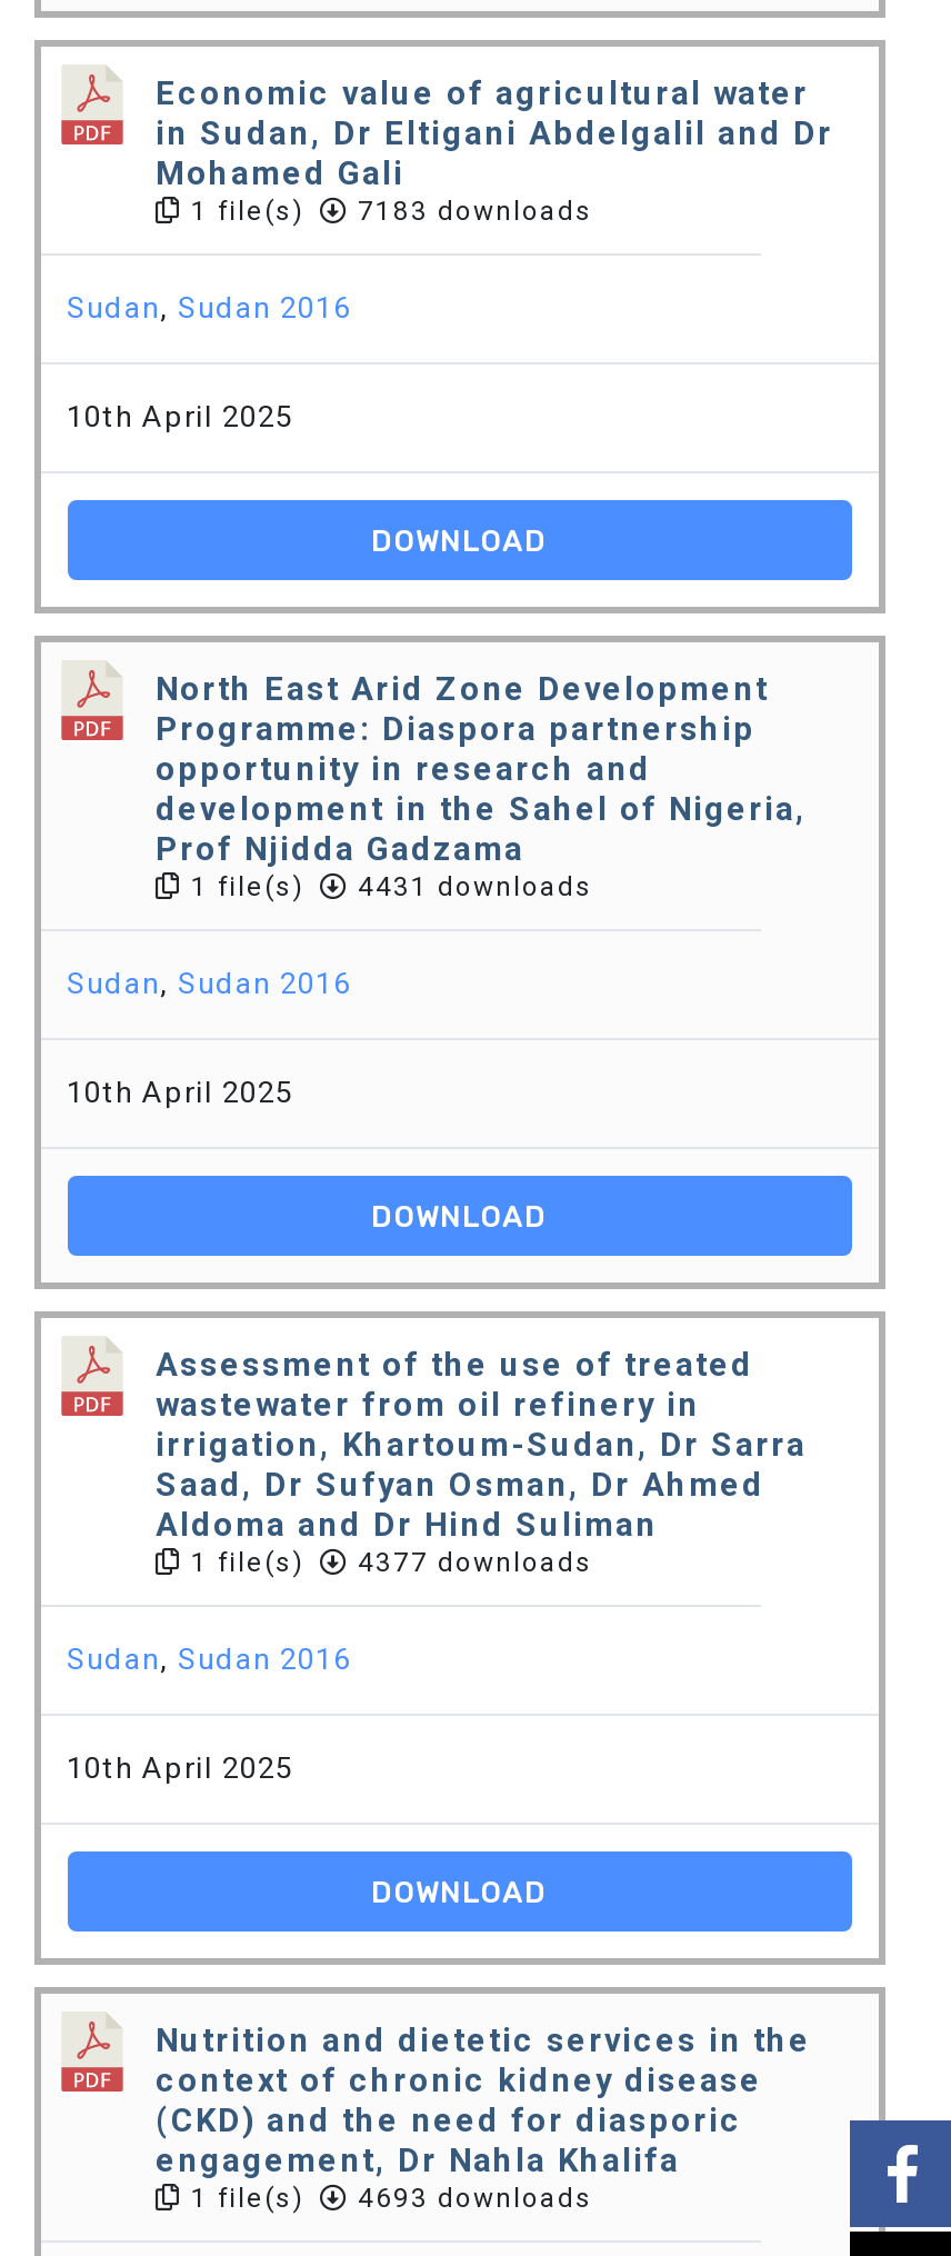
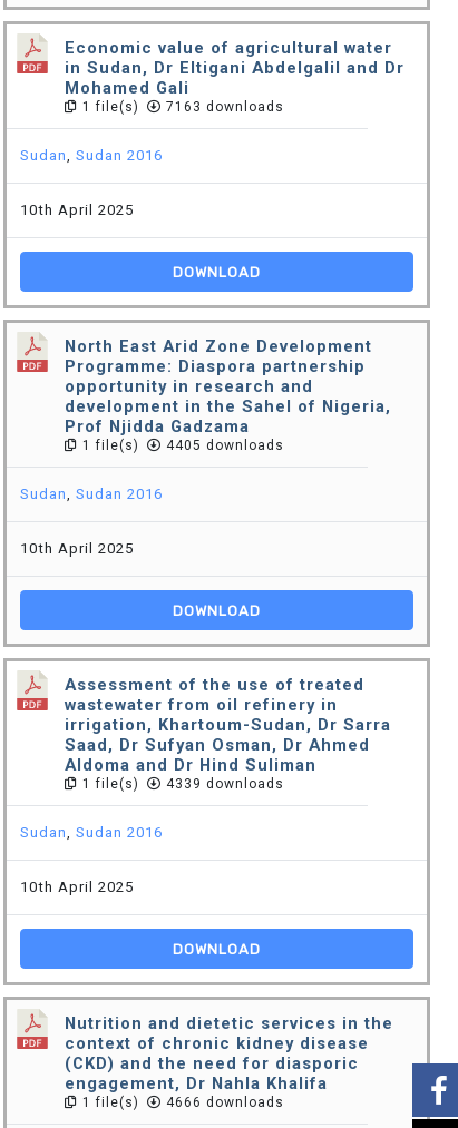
- 1 file(s) 7183 downloads
+ 1 file(s) 7163 downloads

- 1 file(s) 4431 downloads
+ 1 file(s) 4405 downloads

- 1 file(s) 4377 downloads
+ 1 file(s) 4339 downloads

- 1 file(s) 4693 downloads
+ 1 file(s) 4666 downloads
